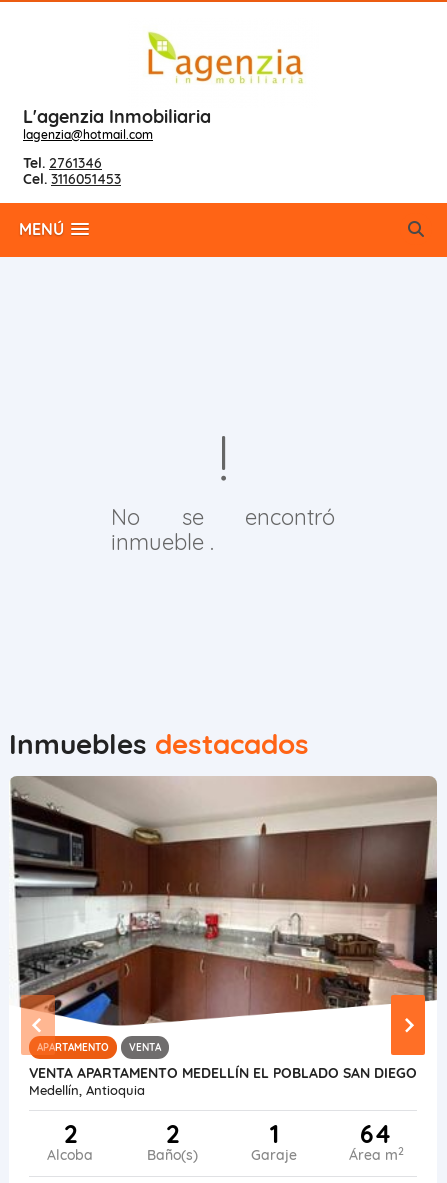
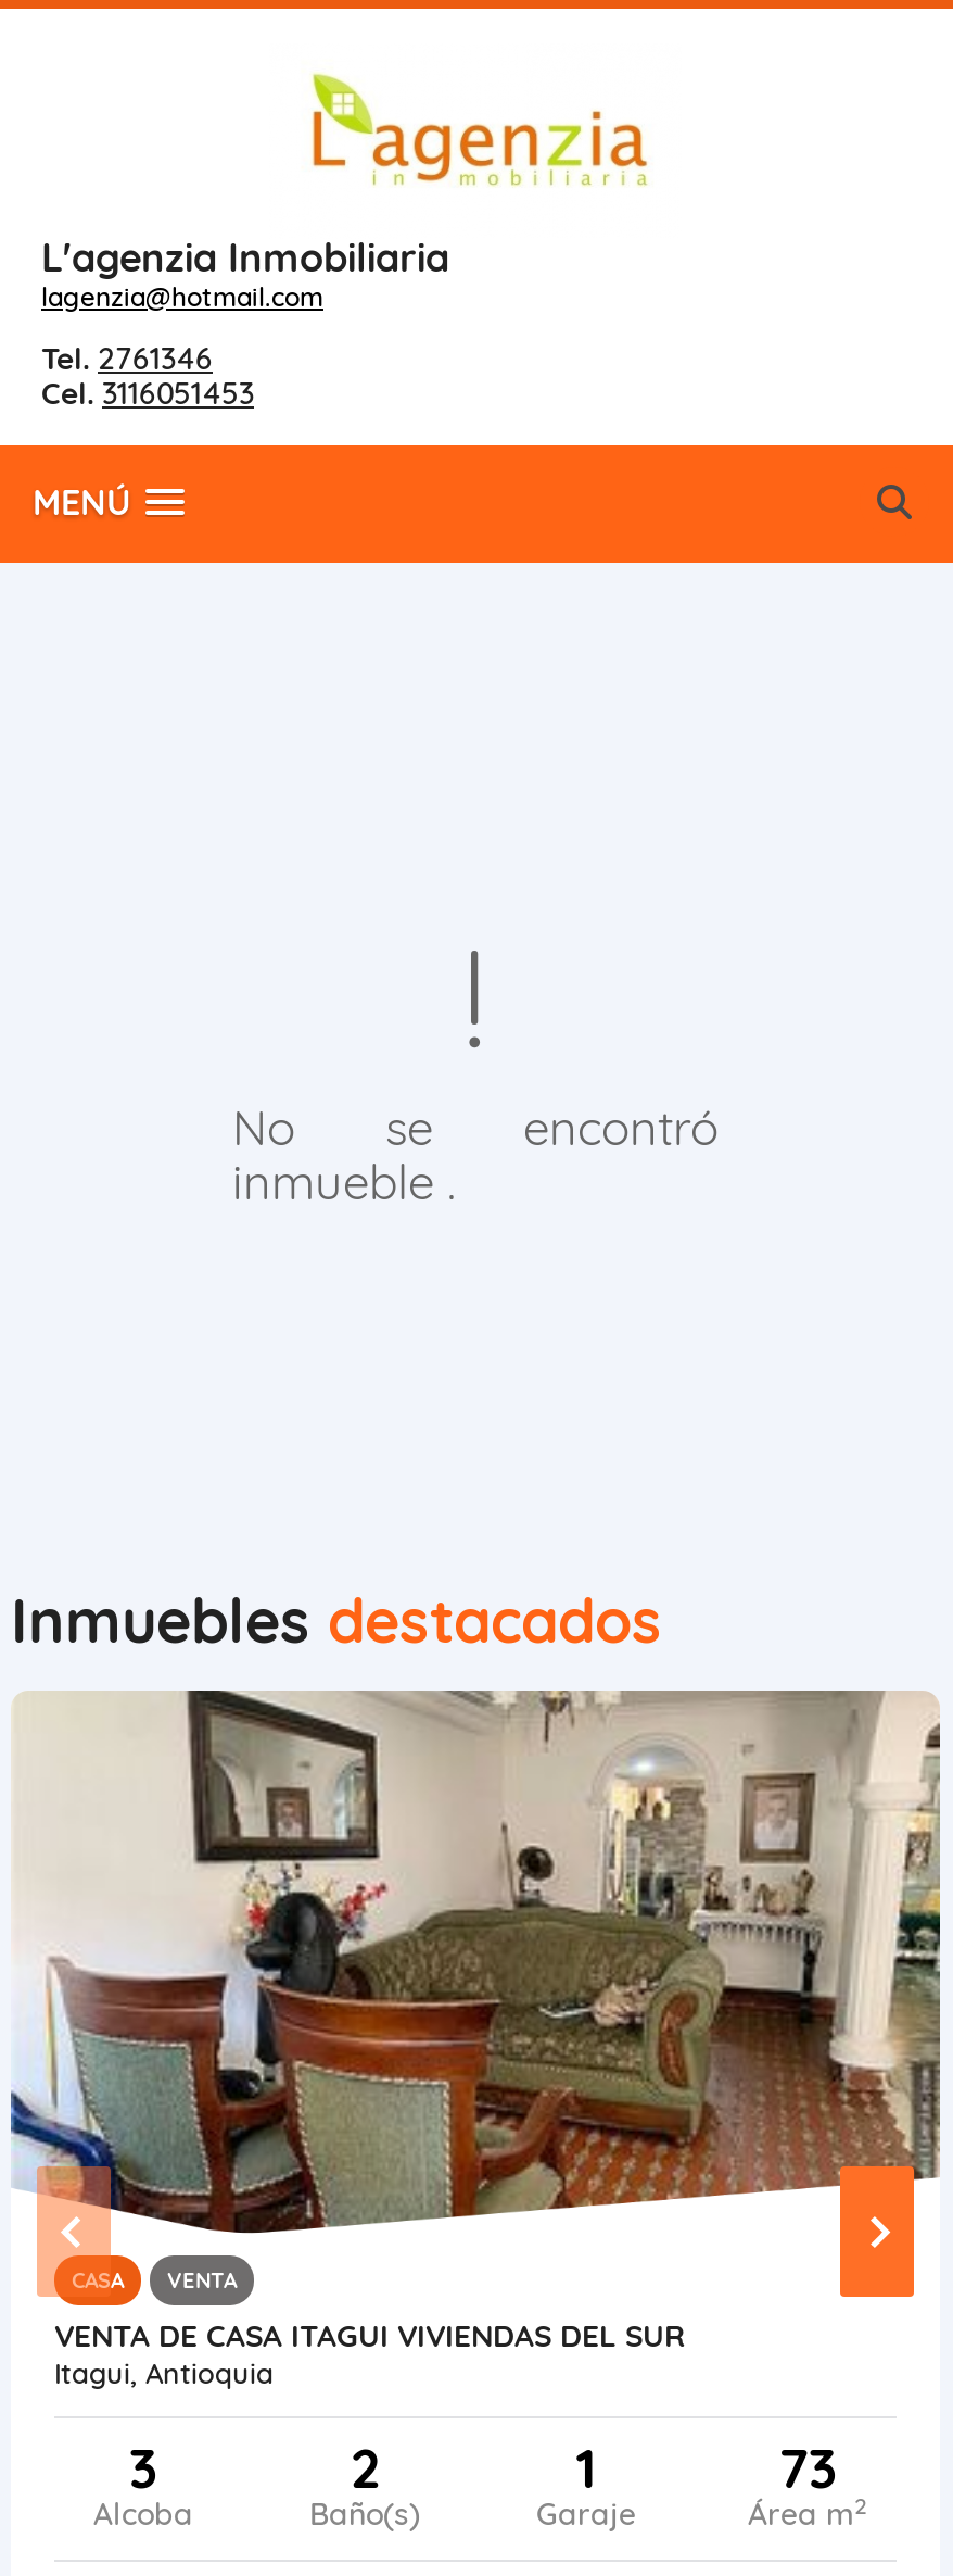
- [image]
- APARTAMENTO
+ [image]
+ CASA

- VENTA APARTAMENTO MEDELLÍN EL POBLADO SAN DIEGO
+ VENTA DE CASA ITAGUI VIVIENDAS DEL SUR

- Medellín, Antioquia
+ Itagui, Antioquia

- 2
+ 3

- 64
+ 73
